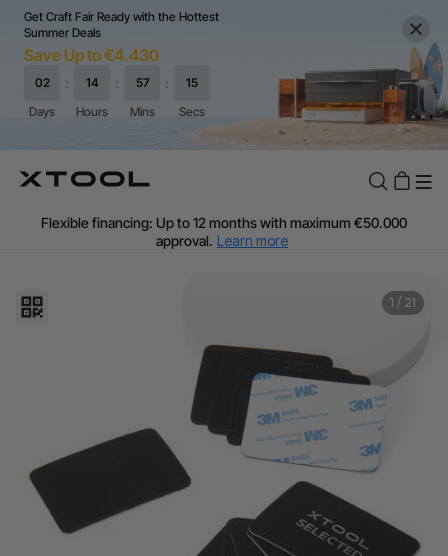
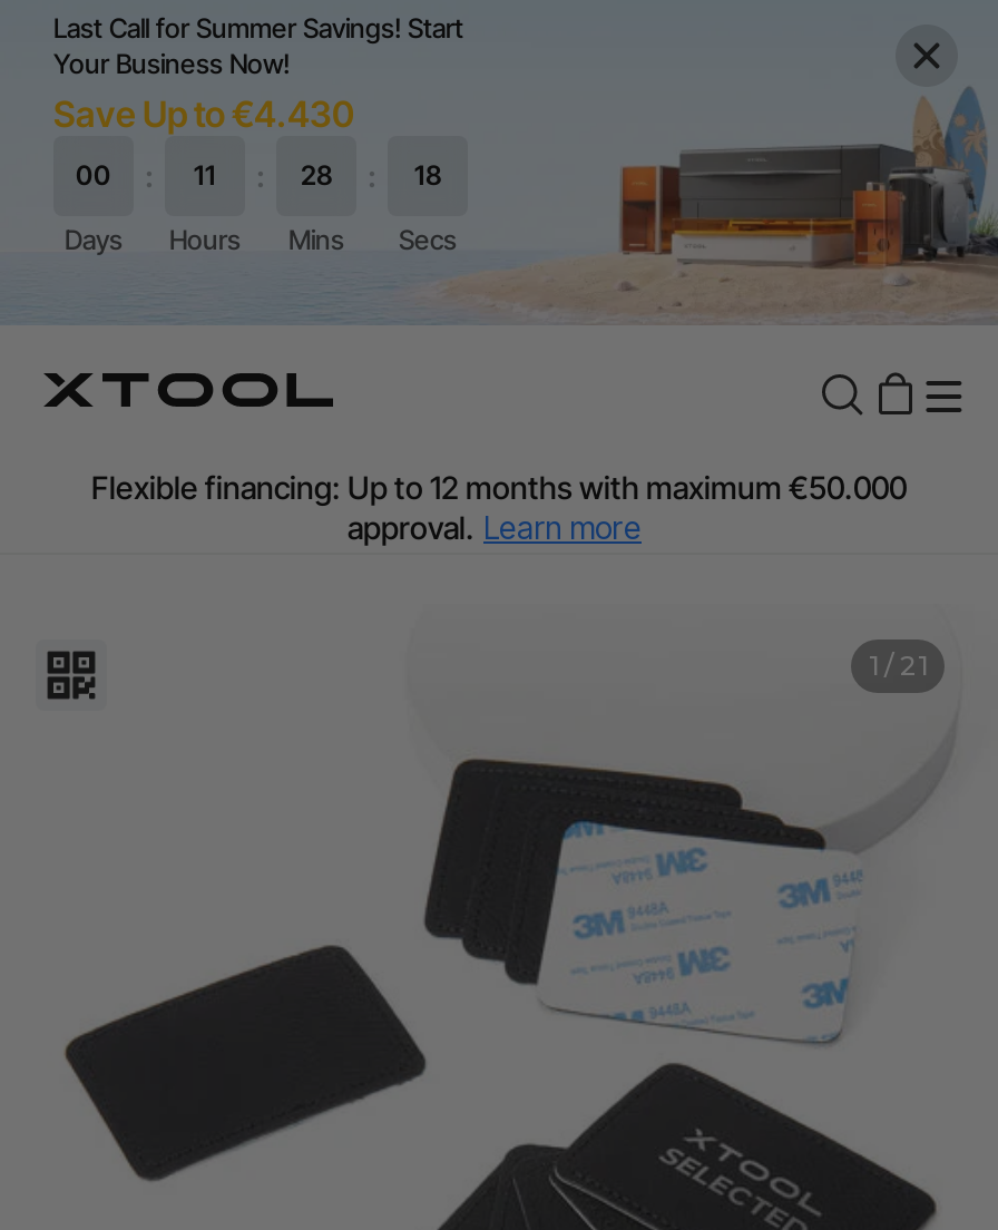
- Get Craft Fair Ready with the Hottest
- Summer Deals
+ Last Call for Summer Savings! Start
+ Your Business Now!
